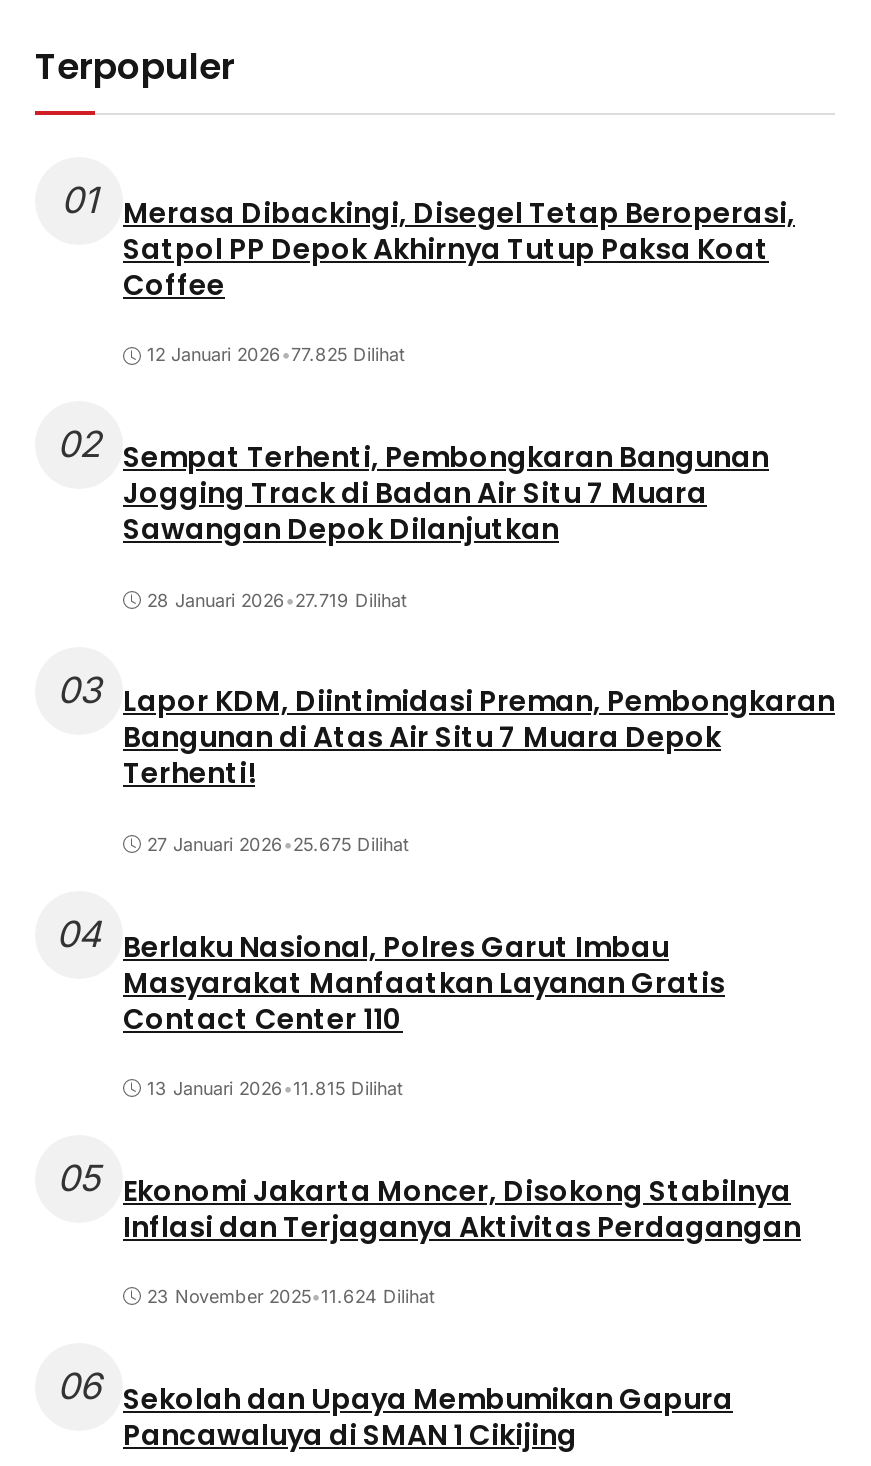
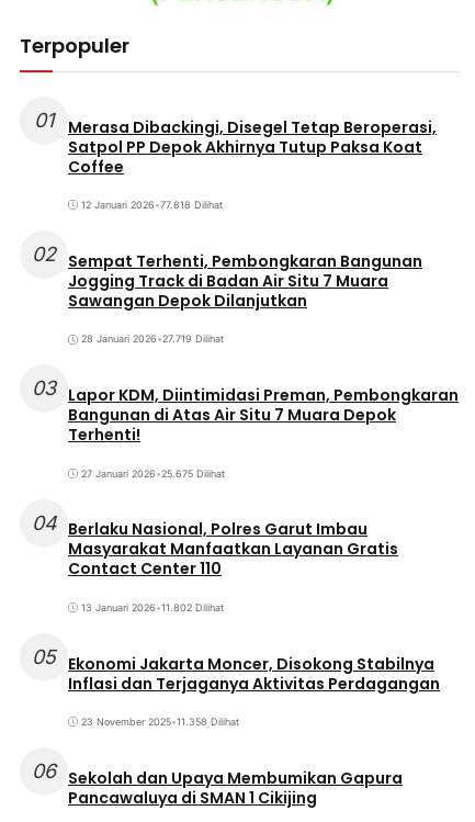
- 12 Januari 2026 •77.825 Dilihat
+ 12 Januari 2026 •77.818 Dilihat

- 13 Januari 2026 •11.815 Dilihat
+ 13 Januari 2026 •11.802 Dilihat

- 23 November 2025•11.624 Dilihat
+ 23 November 2025•11.358 Dilihat
